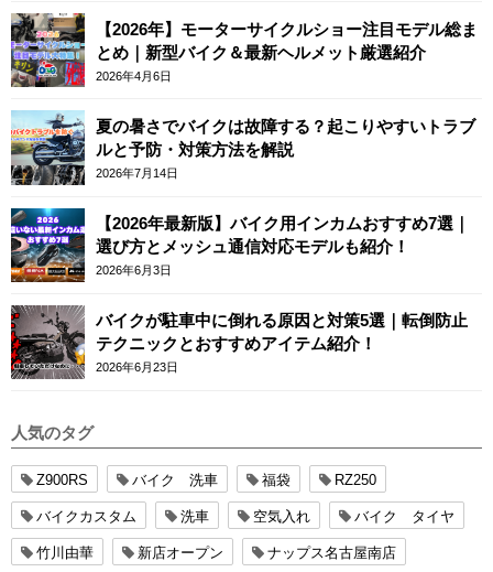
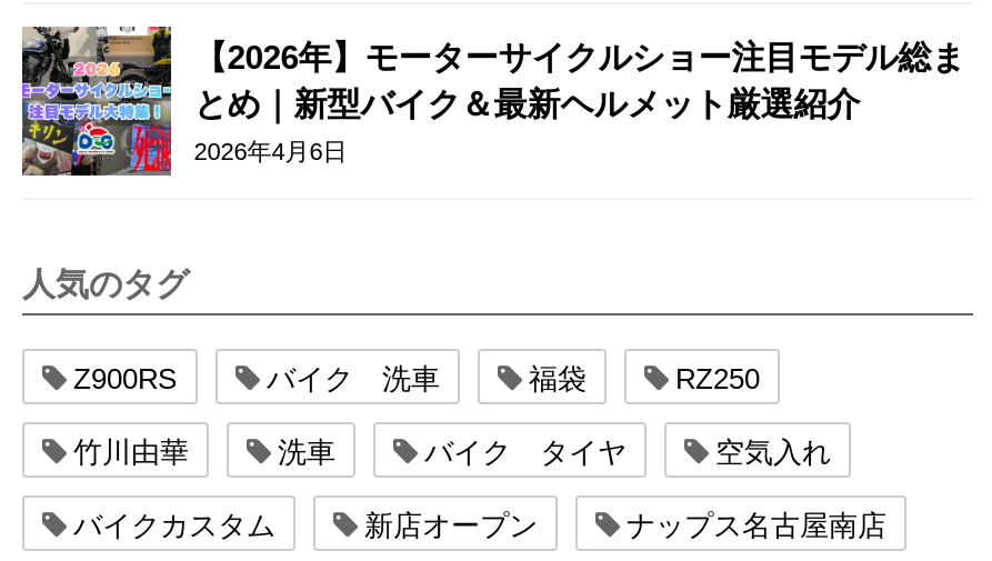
- [image]
- 夏の暑さでバイクは故障する？起こりやすいトラブ
- ルと予防・対策方法を解説
- 2026年7月14日
- 【2026年最新版】バイク用インカムおすすめ7選｜
- 選び方とメッシュ通信対応モデルも紹介！
- 2026年6月3日
- バイクが駐車中に倒れる原因と対策5選｜転倒防止
- テクニックとおすすめアイテム紹介！
- 2026年6月23日

- [image]

- [image]

moved up: 洗車 | 空気入れ | バイク タイヤ | 竹川由華
